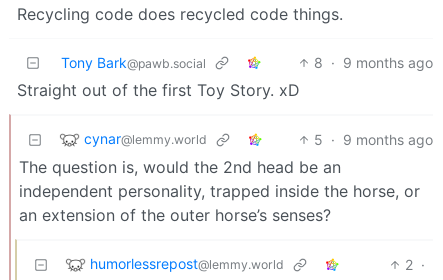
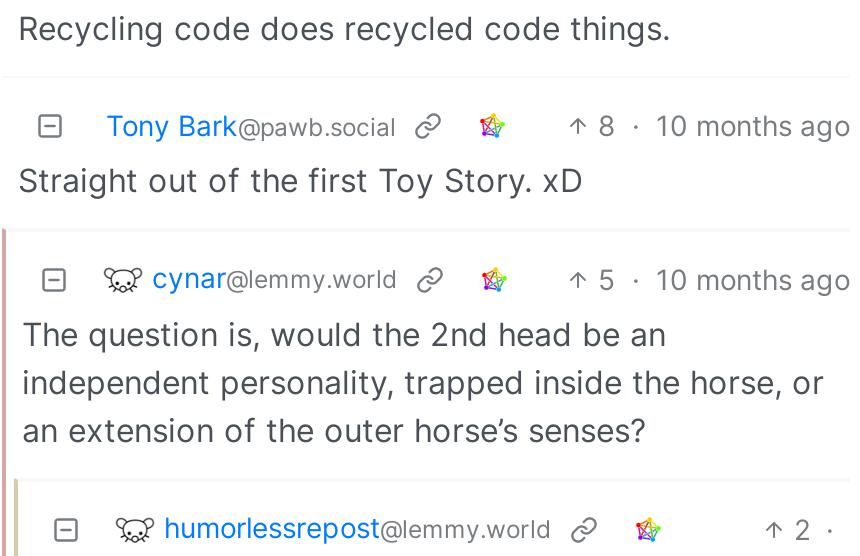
- 8 · 9 months ago
+ 8 · 10 months ago

- 5 · 9 months ago
+ 5 · 10 months ago
